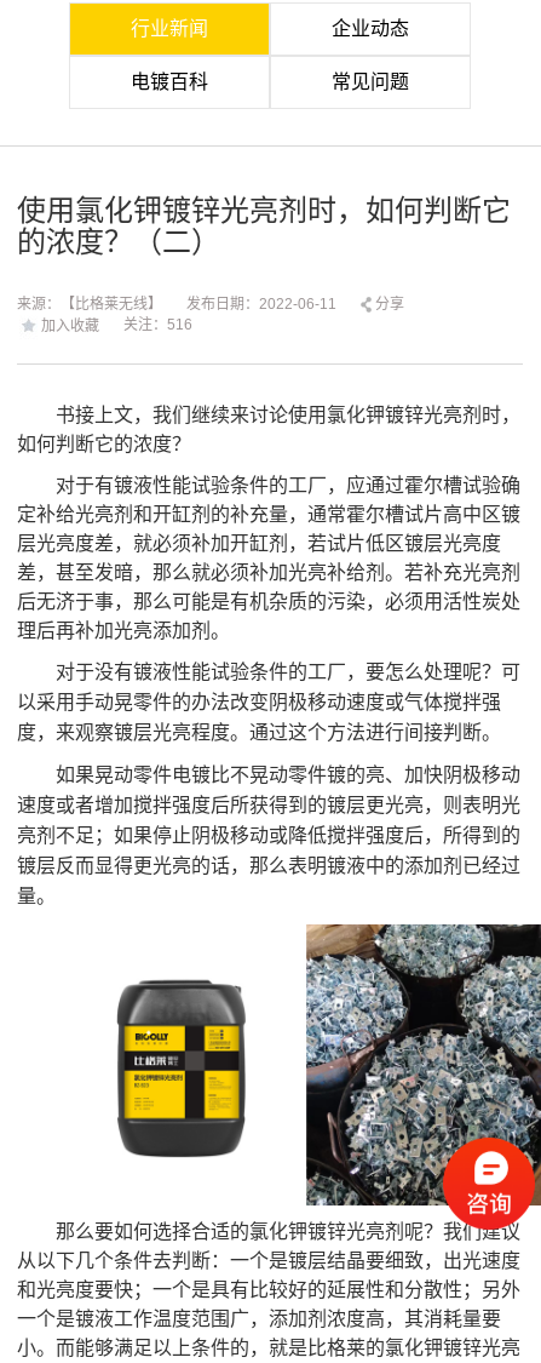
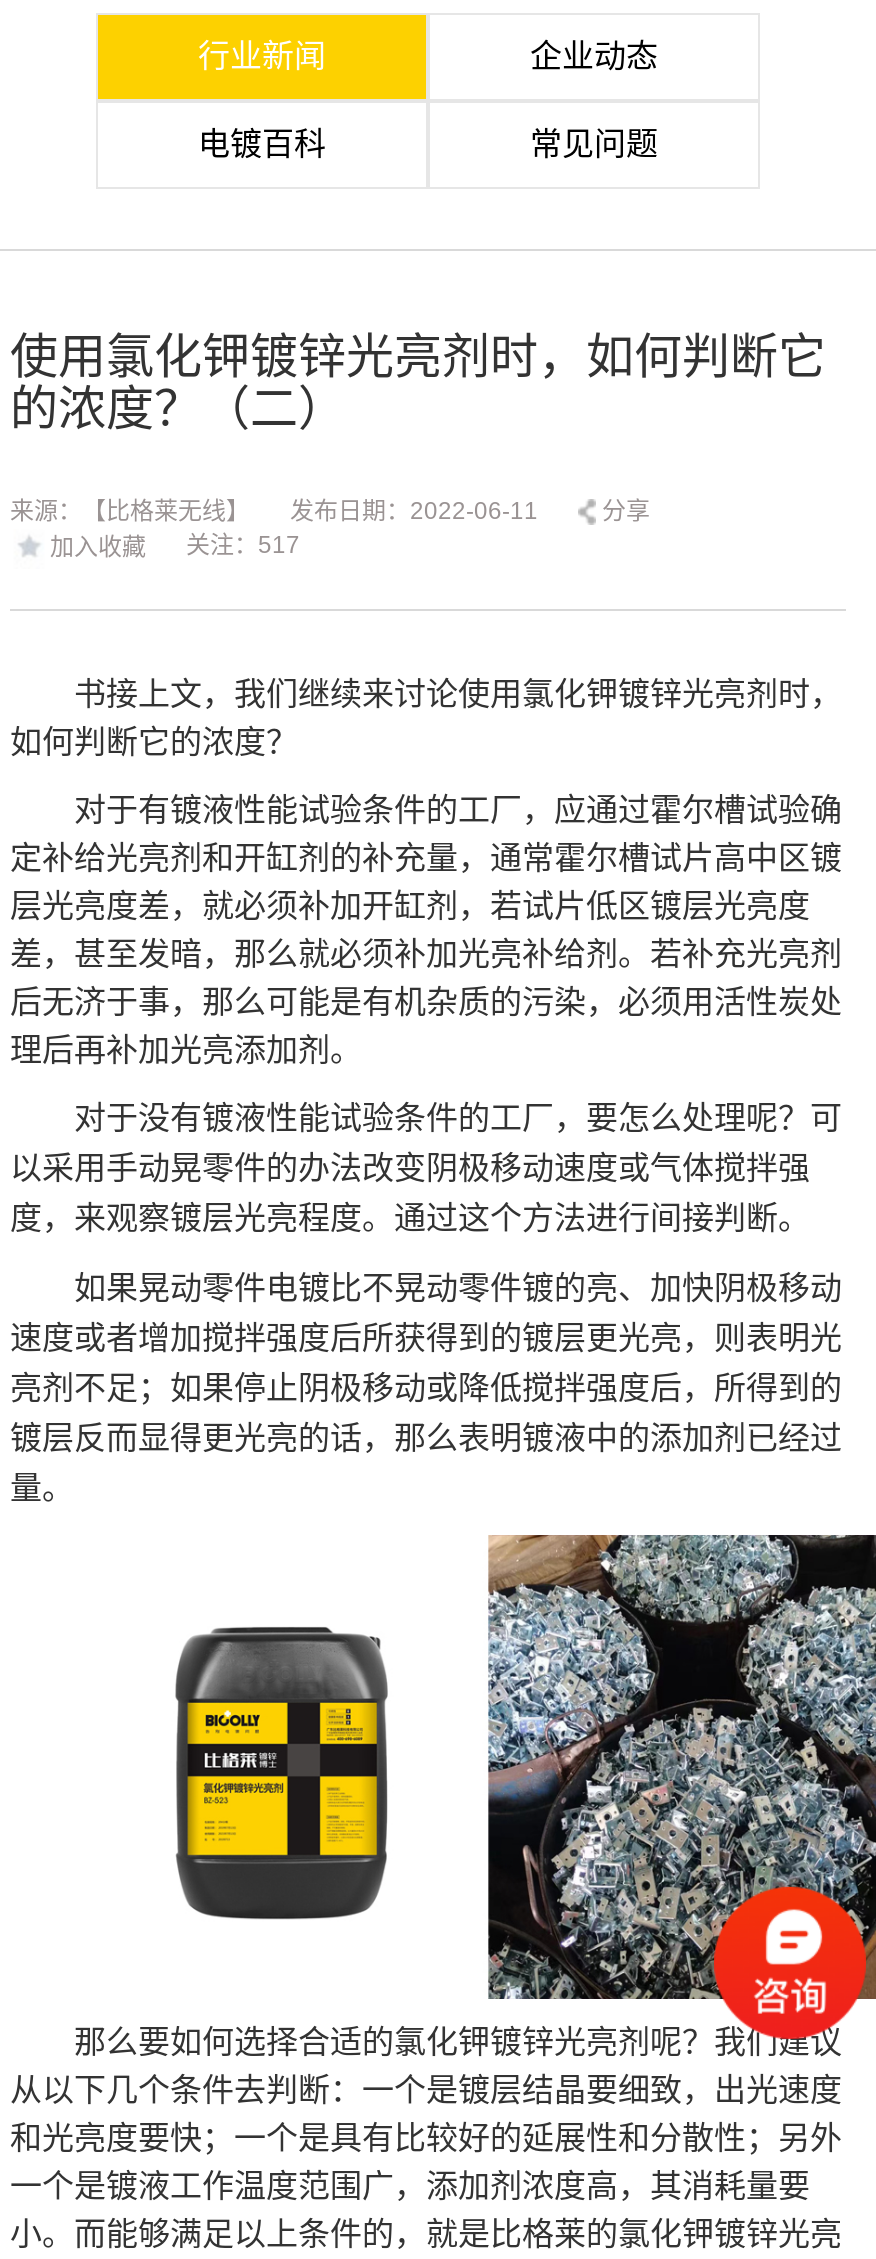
- 加入收藏 关注：516
+ 加入收藏 关注：517
